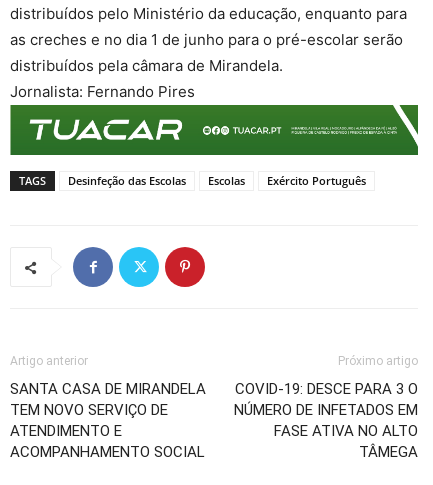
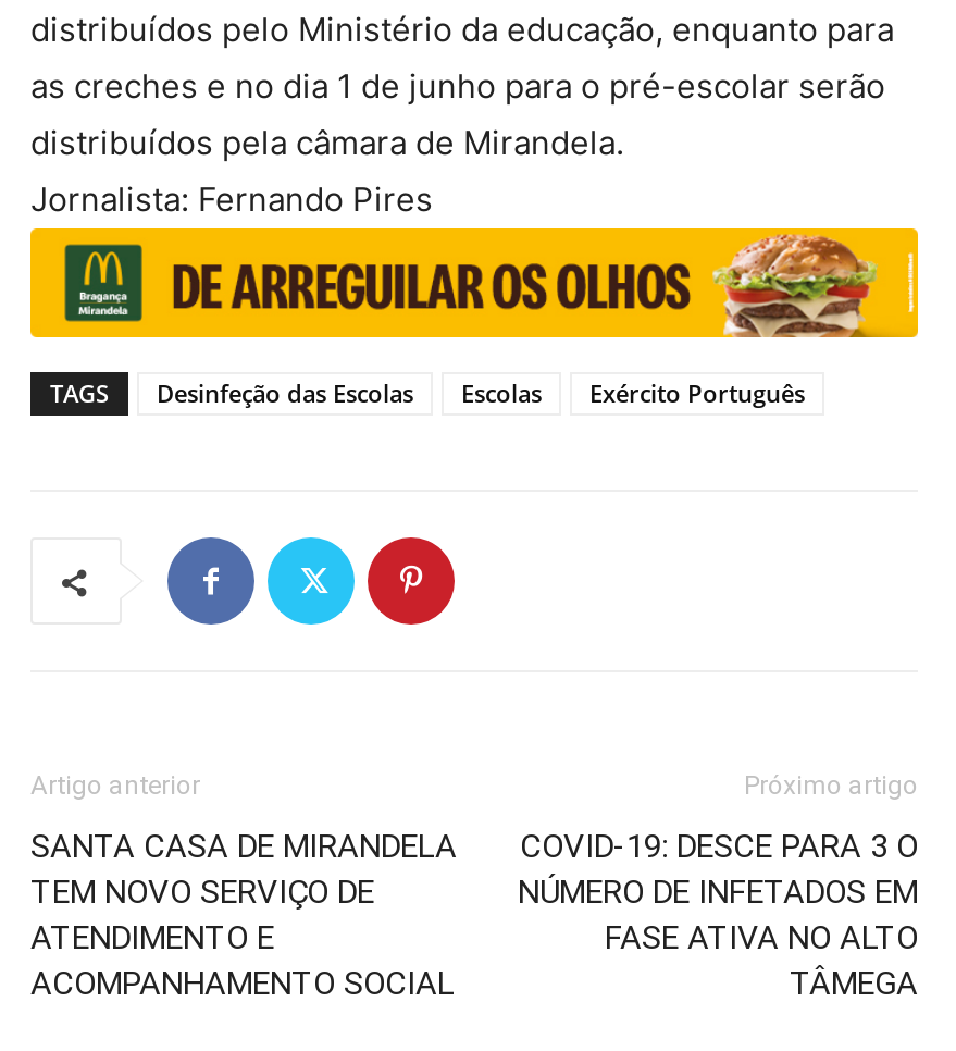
- [image]
+ [image]
